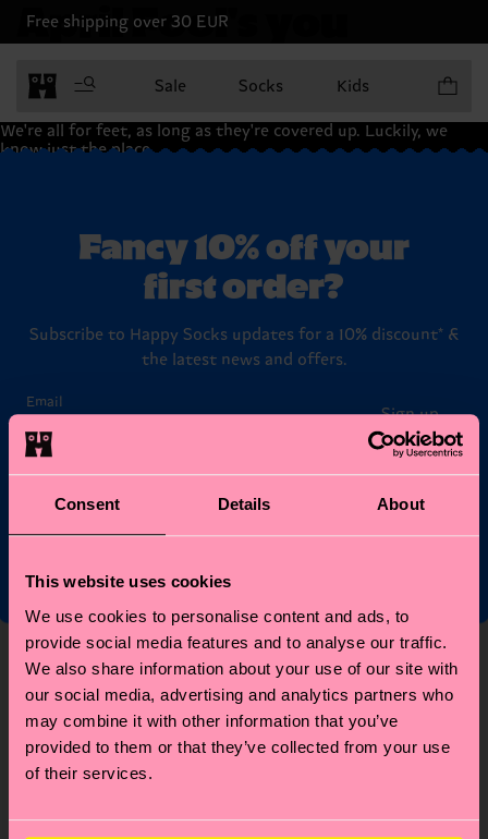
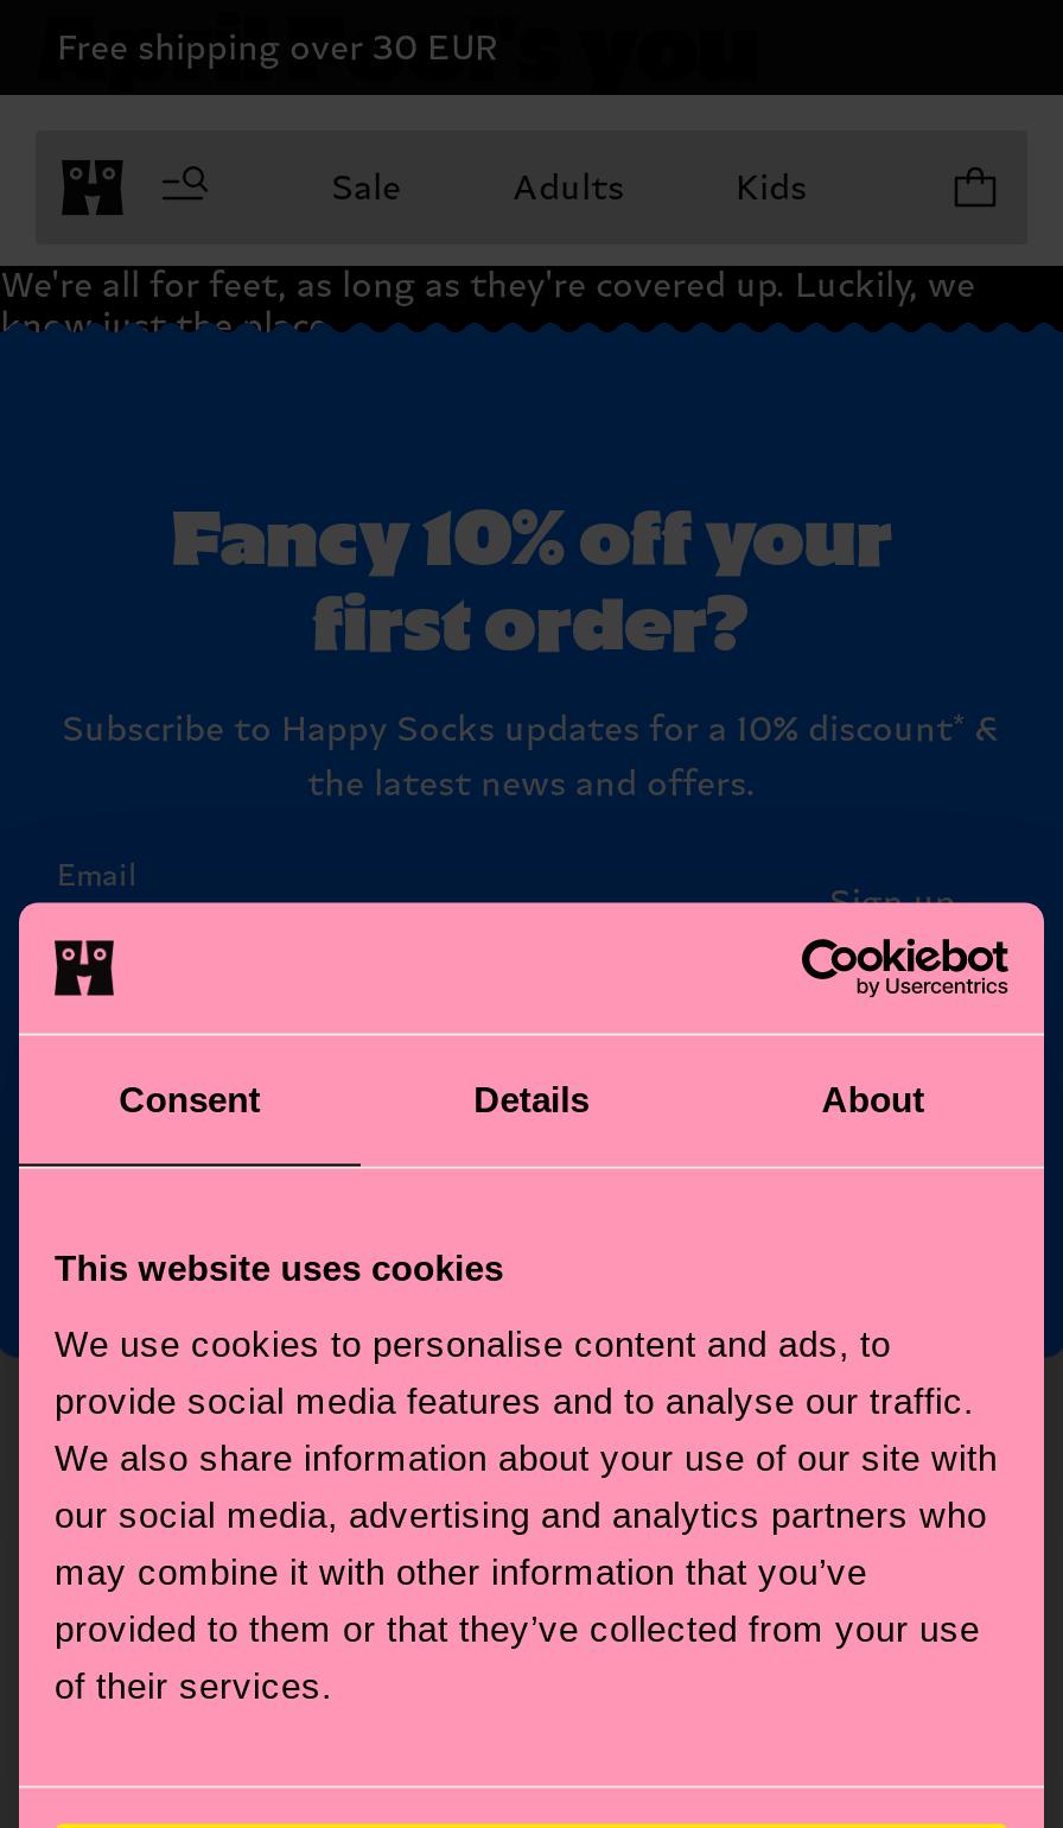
- Socks
+ Adults
